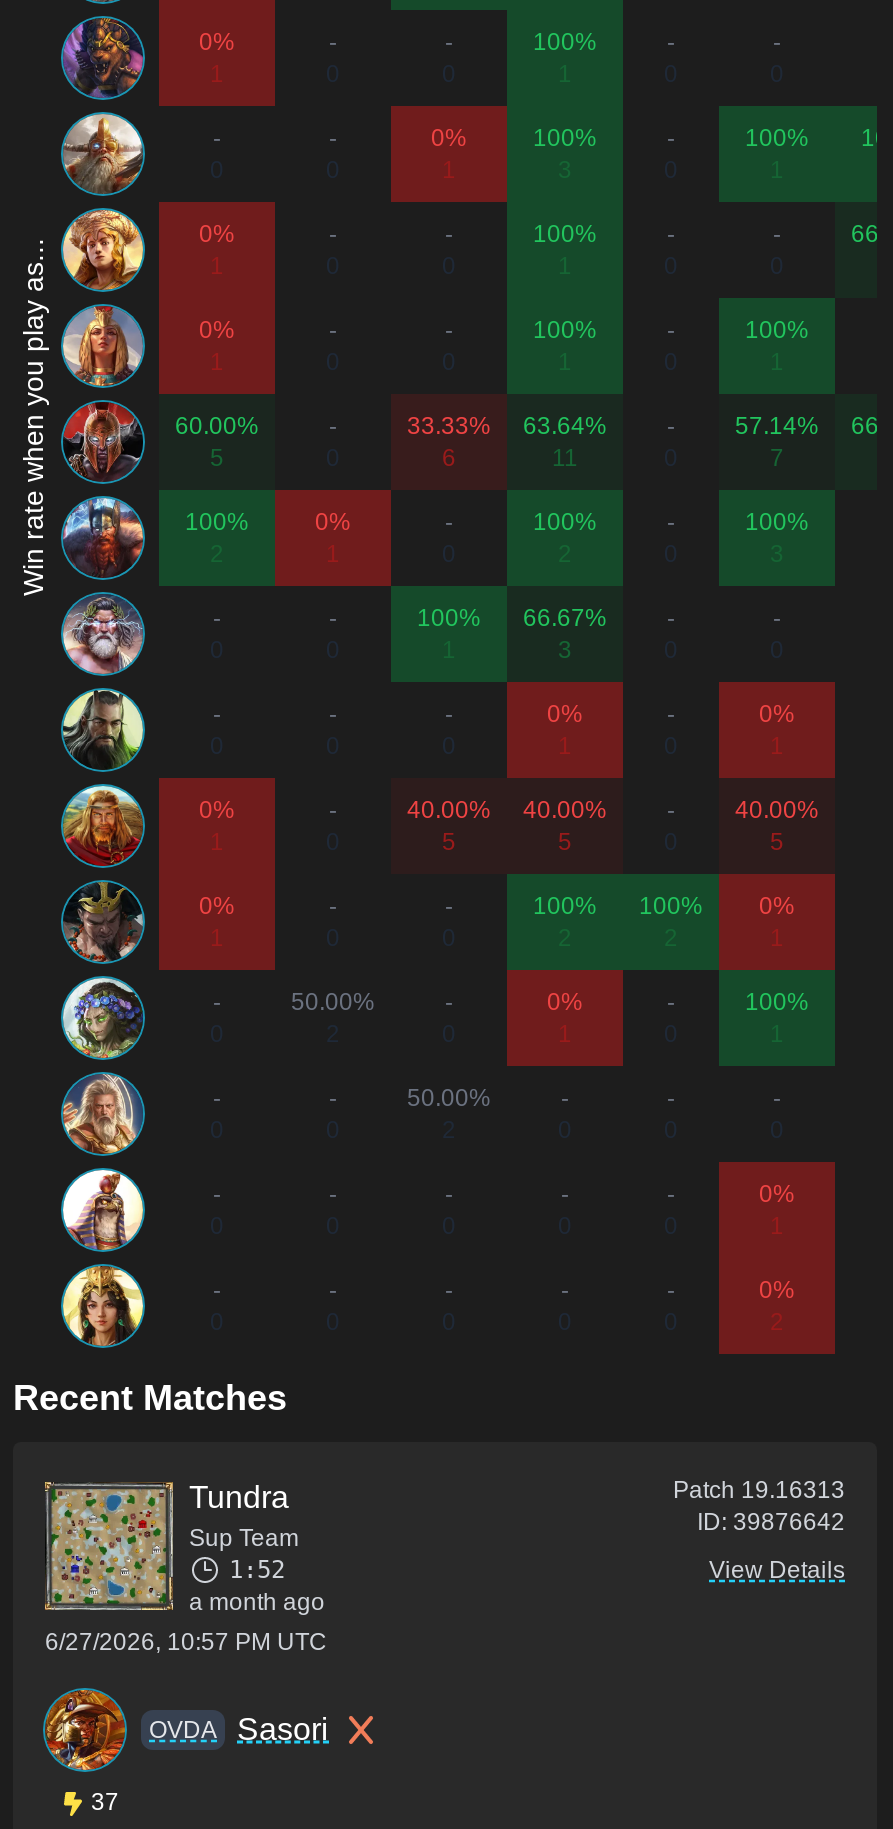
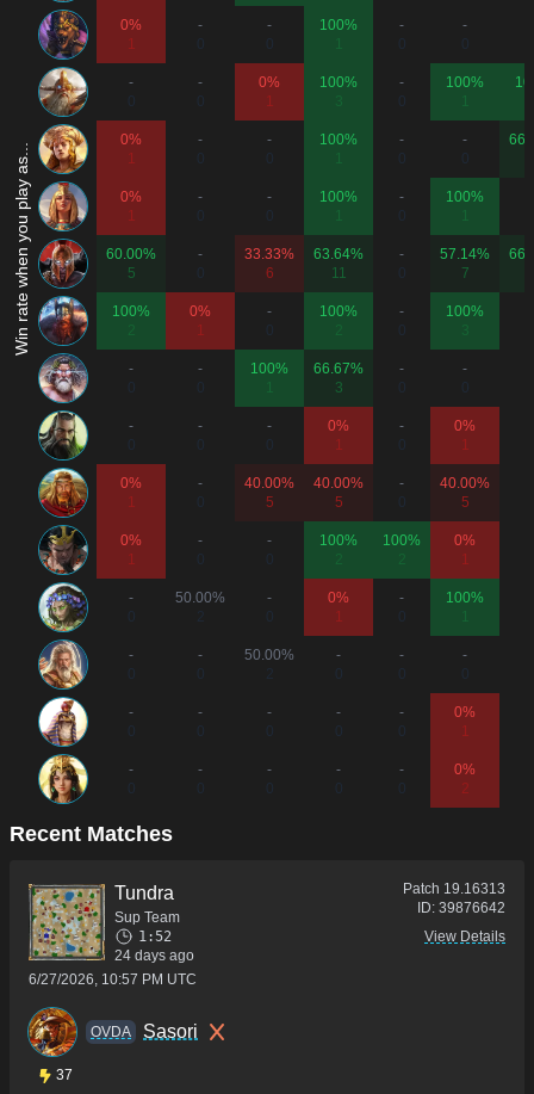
- a month ago
+ 24 days ago
